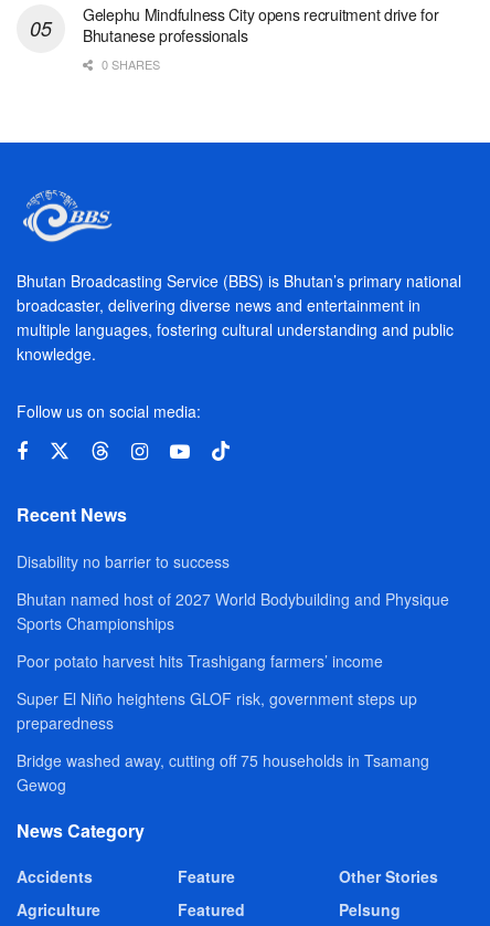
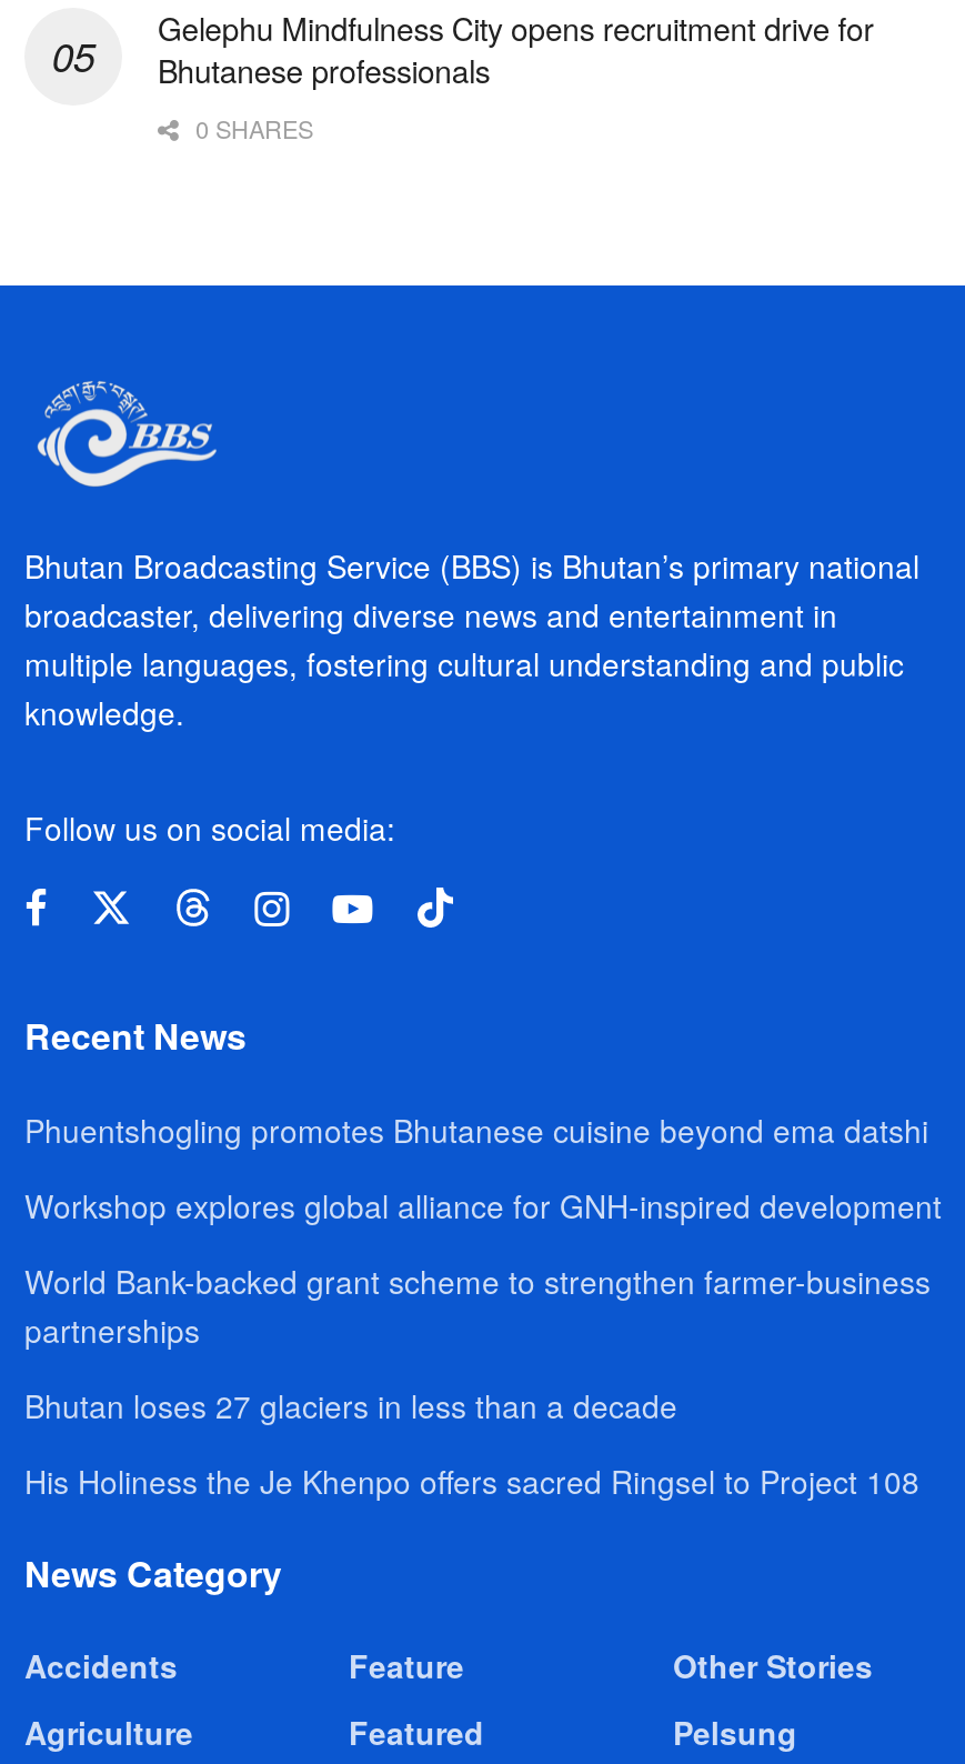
- Disability no barrier to success
+ Phuentshogling promotes Bhutanese cuisine beyond ema datshi

- Bhutan named host of 2027 World Bodybuilding and Physique
- Sports Championships
+ Workshop explores global alliance for GNH-inspired development

- Poor potato harvest hits Trashigang farmers’ income
+ World Bank-backed grant scheme to strengthen farmer-business
+ partnerships

- Super El Niño heightens GLOF risk, government steps up
- preparedness
+ Bhutan loses 27 glaciers in less than a decade

- Bridge washed away, cutting off 75 households in Tsamang
- Gewog
+ His Holiness the Je Khenpo offers sacred Ringsel to Project 108
